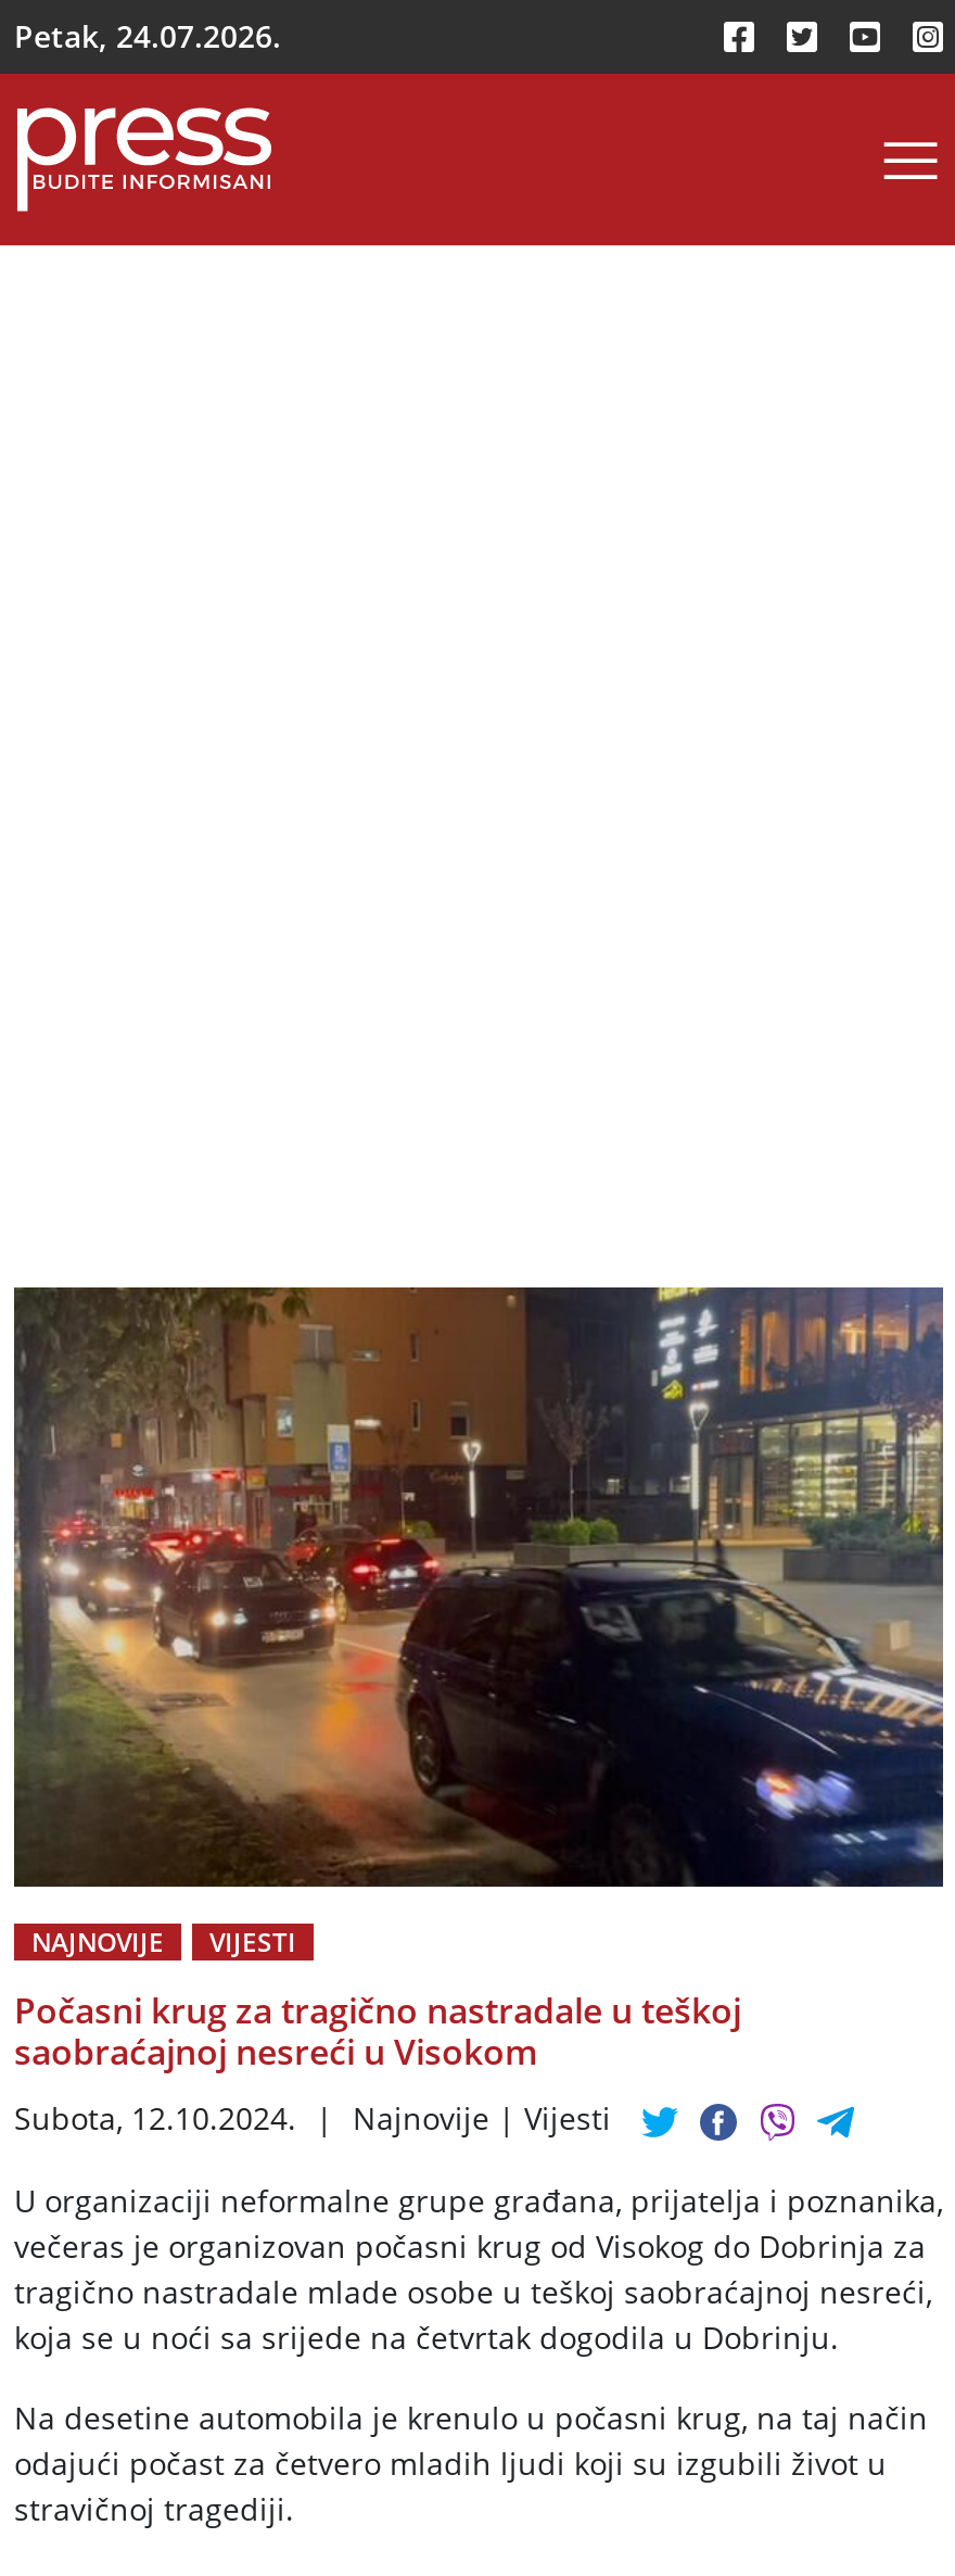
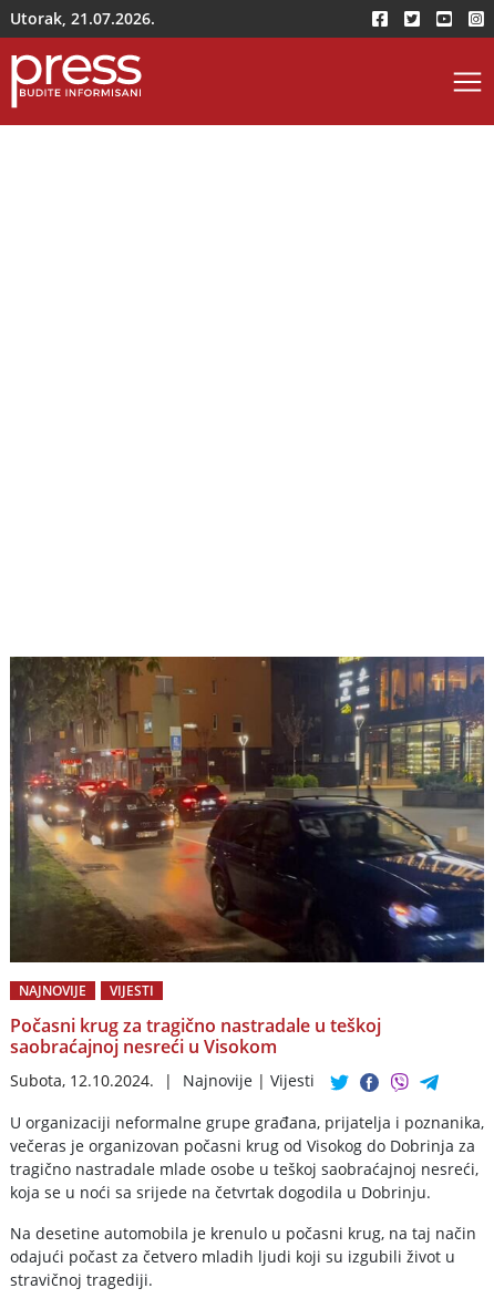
- Petak, 24.07.2026.
+ Utorak, 21.07.2026.
